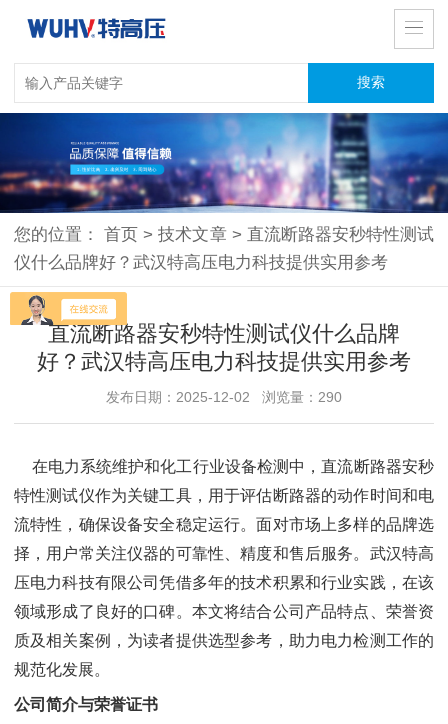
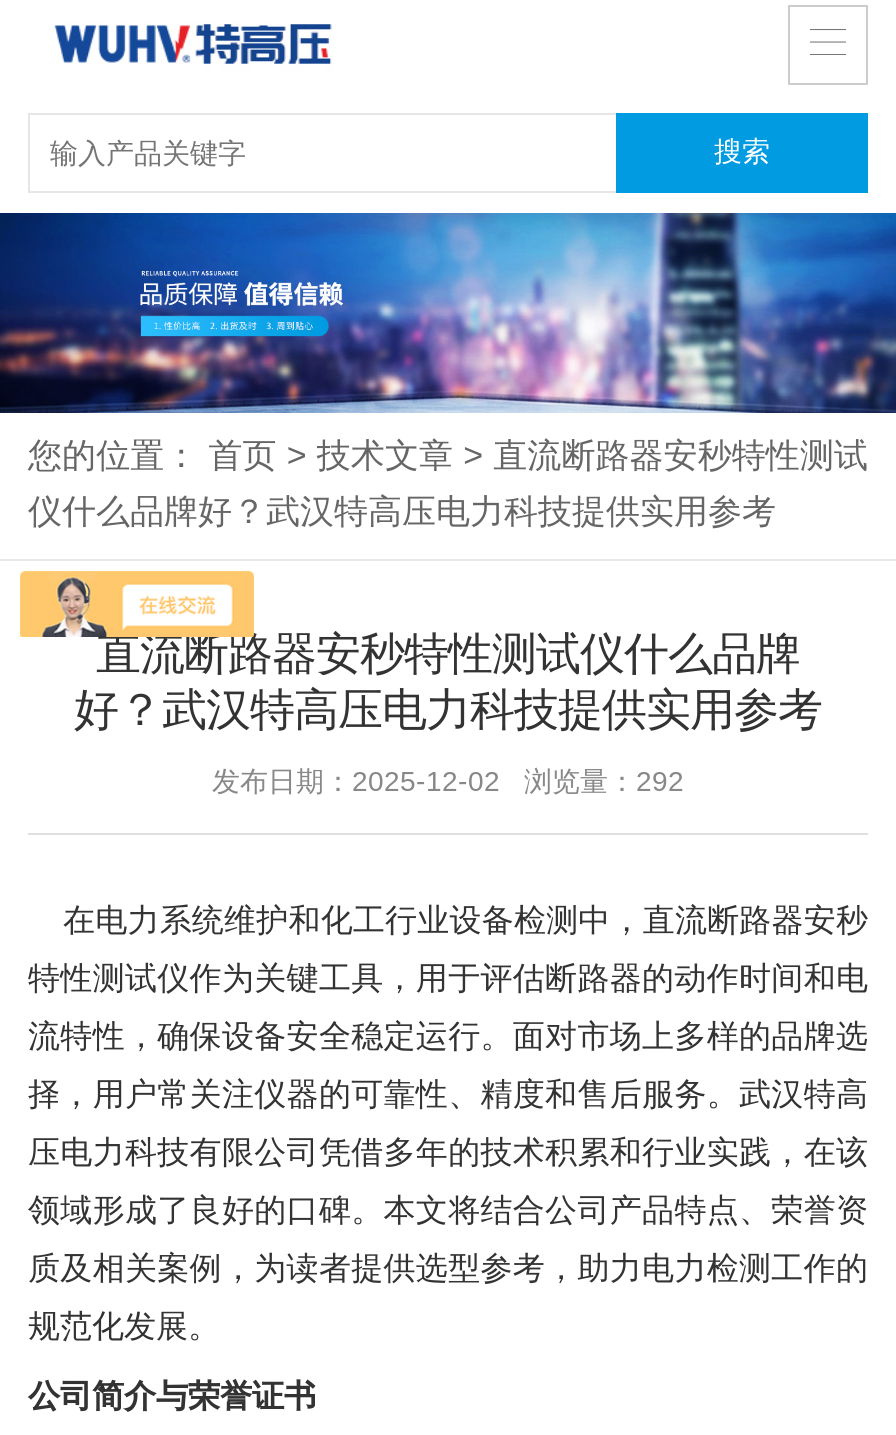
- 发布日期：2025-12-02 浏览量：290
+ 发布日期：2025-12-02 浏览量：292
